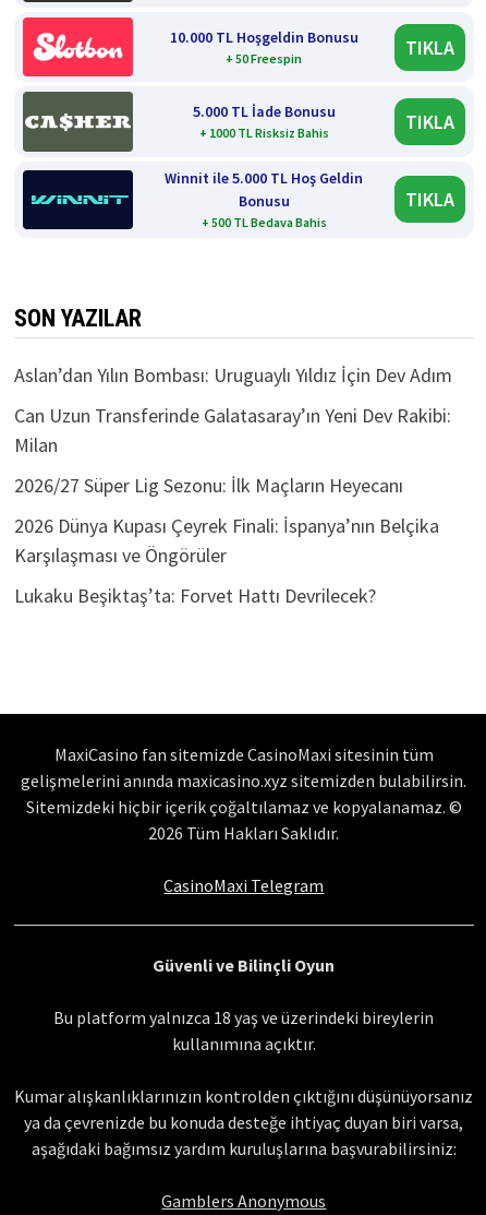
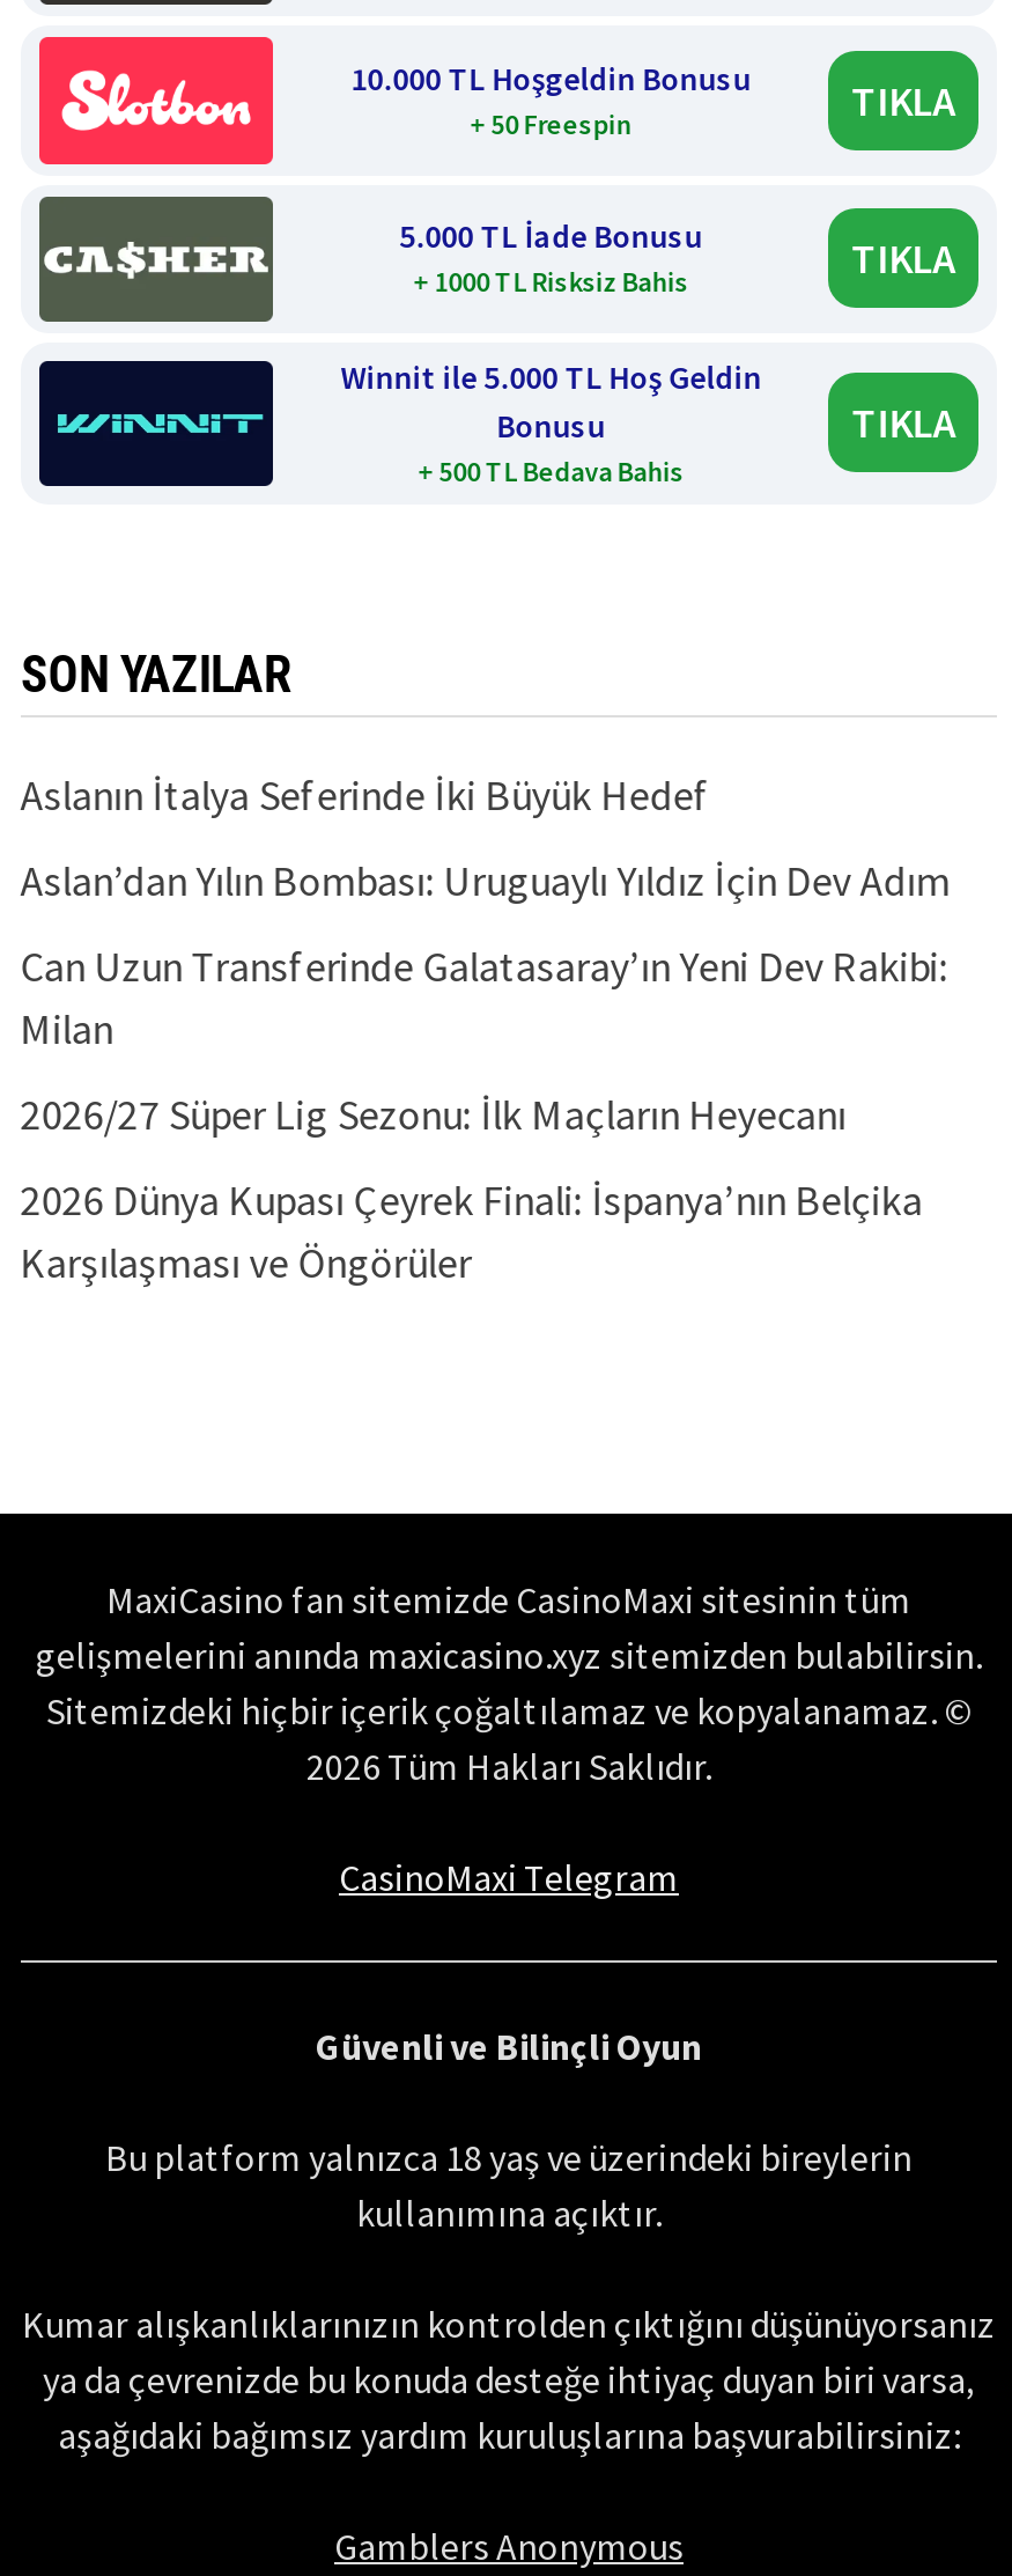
+ Aslanın İtalya Seferinde İki Büyük Hedef

moved down: Aslan’dan Yılın Bombası: Uruguaylı Yıldız İçin Dev Adım | Can Uzun Transferinde Galatasaray’ın Yeni Dev Rakibi: | Milan | 2026/27 Süper Lig Sezonu: İlk Maçların Heyecanı | 2026 Dünya Kupası Çeyrek Finali: İspanya’nın Belçika | Karşılaşması ve Öngörüler

- Lukaku Beşiktaş’ta: Forvet Hattı Devrilecek?
